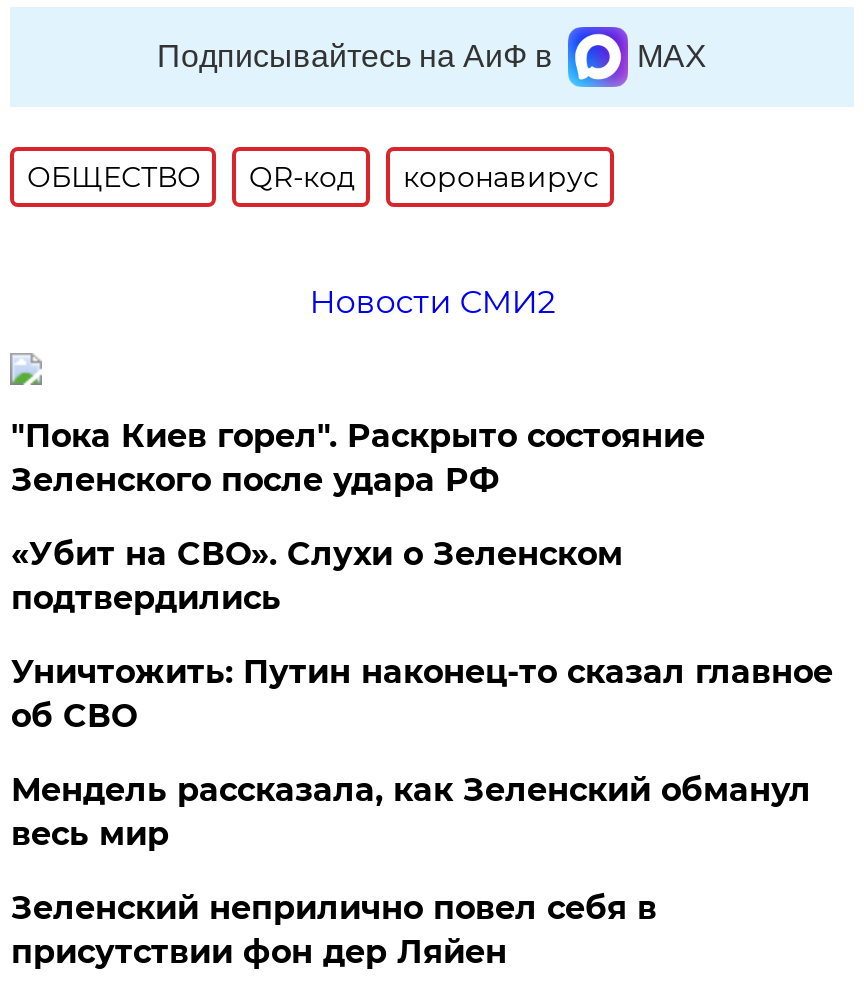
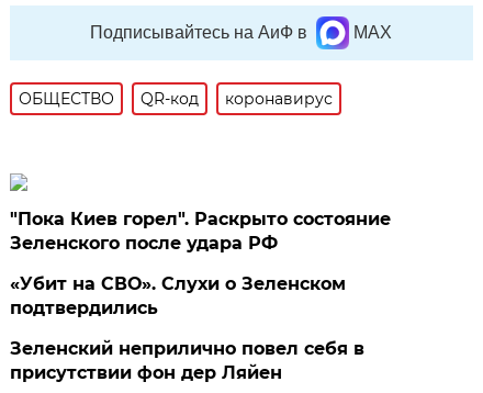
- Новости СМИ2

- Уничтожить: Путин наконец-то сказал главное
- об СВО
- Мендель рассказала, как Зеленский обманул
- весь мир
